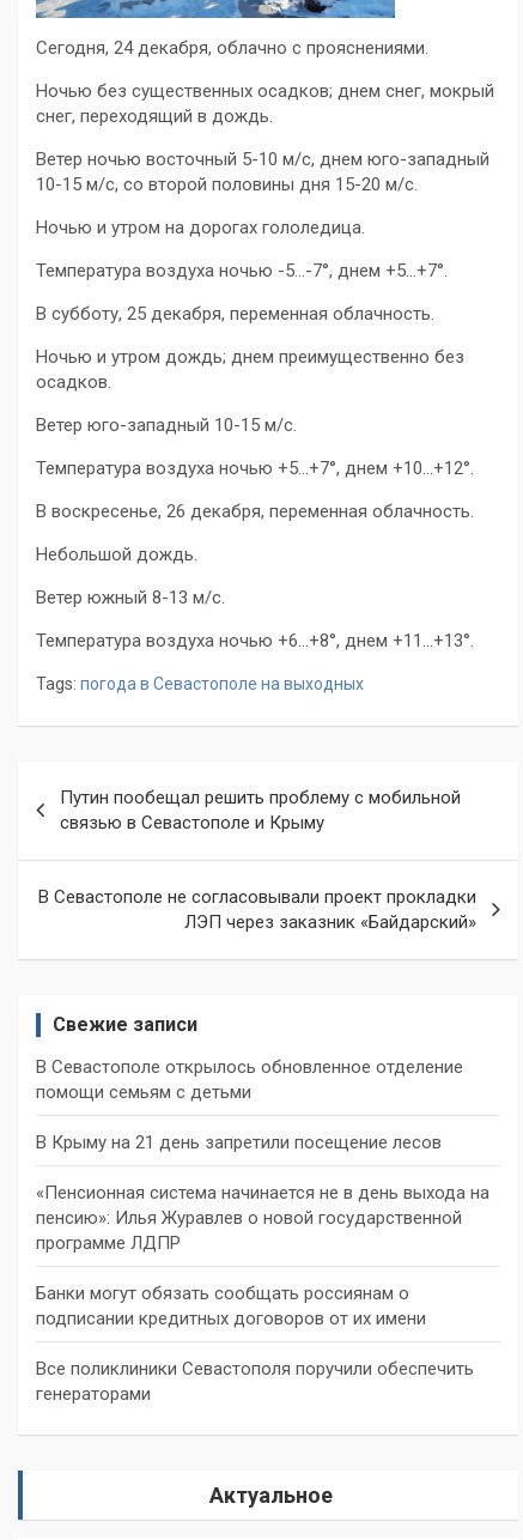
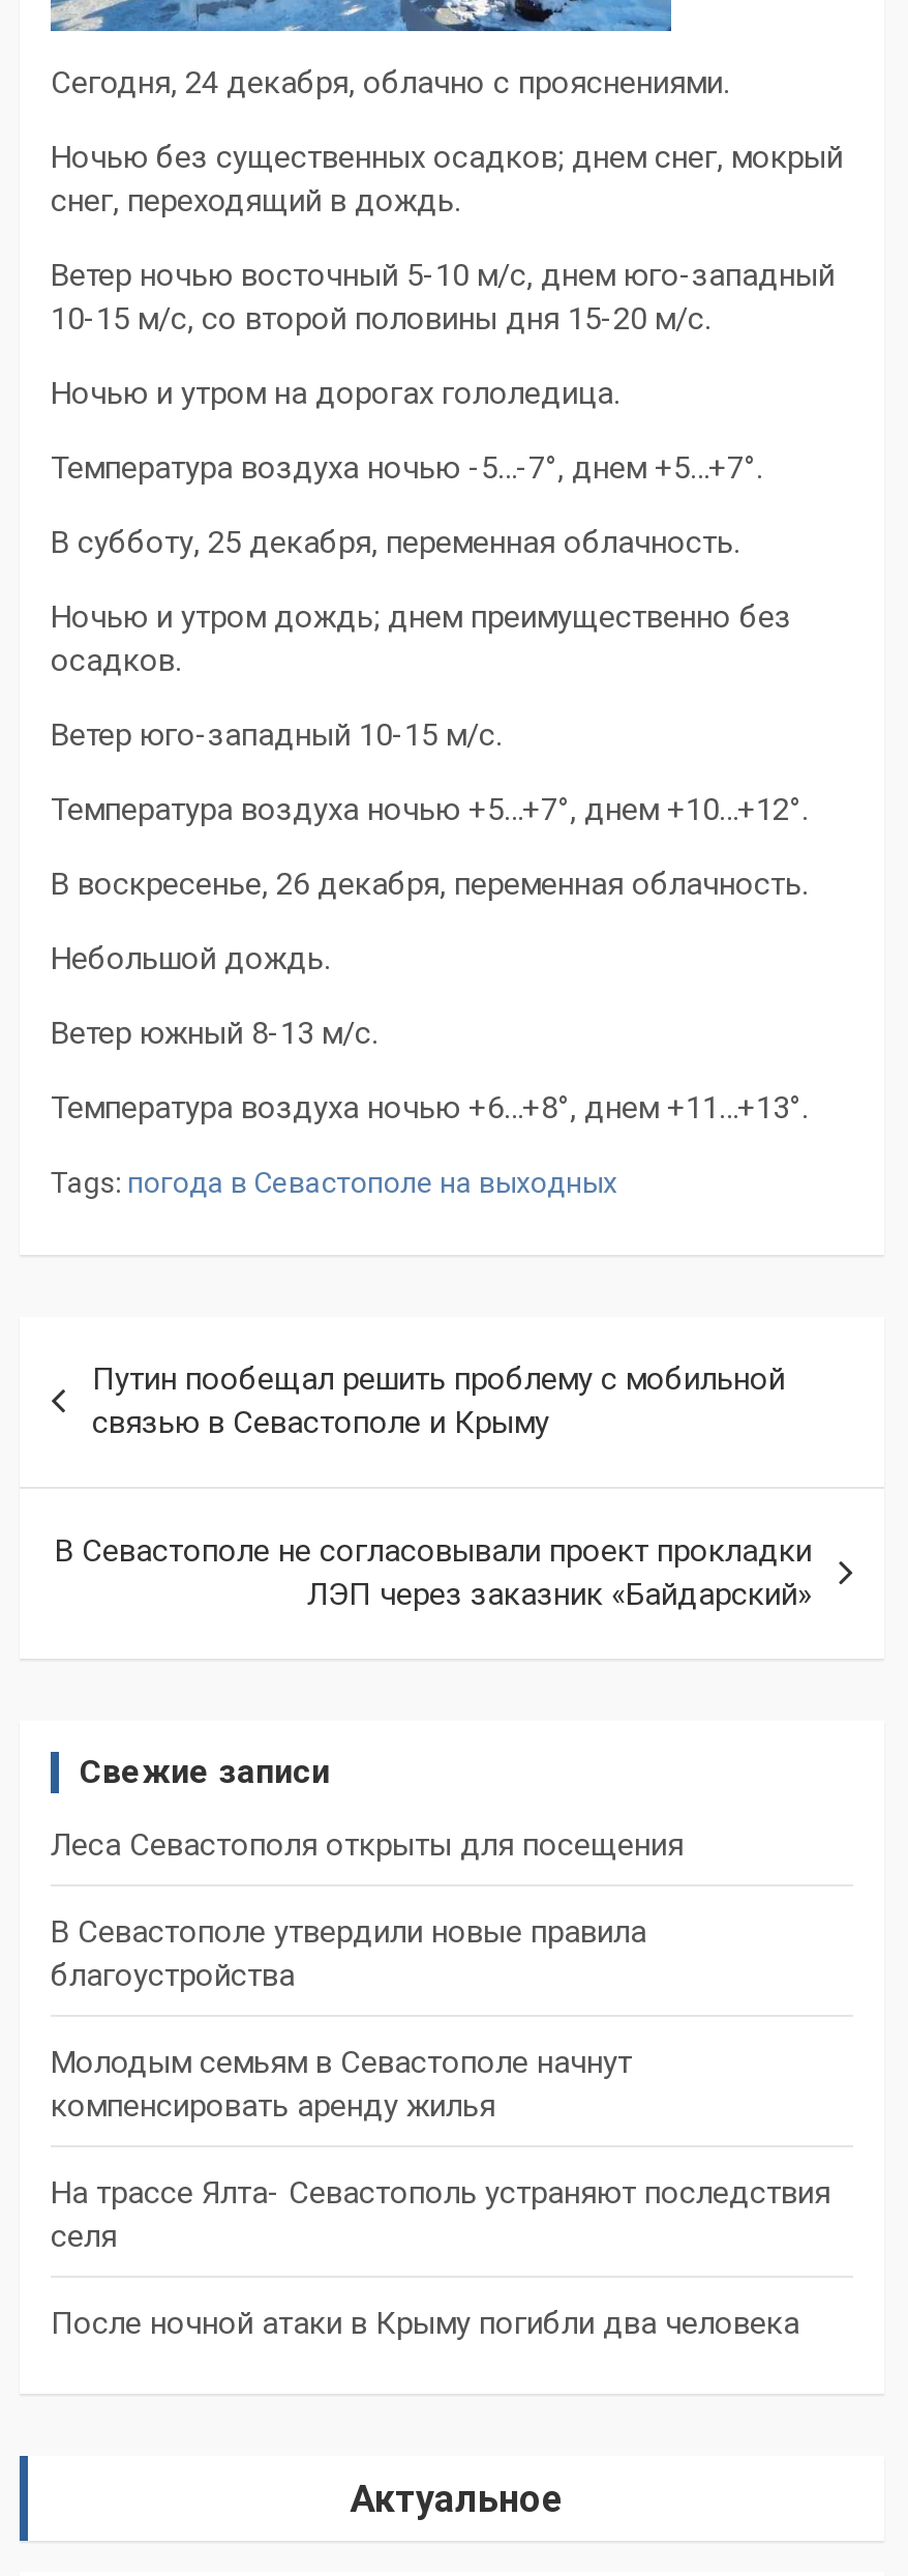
- В Севастополе открылось обновленное отделение
- помощи семьям с детьми
+ Леса Севастополя открыты для посещения

- В Крыму на 21 день запретили посещение лесов
+ В Севастополе утвердили новые правила
+ благоустройства

- «Пенсионная система начинается не в день выхода на
- пенсию»: Илья Журавлев о новой государственной
- программе ЛДПР
+ Молодым семьям в Севастополе начнут
+ компенсировать аренду жилья

- Банки могут обязать сообщать россиянам о
- подписании кредитных договоров от их имени
+ На трассе Ялта- Севастополь устраняют последствия
+ селя

- Все поликлиники Севастополя поручили обеспечить
- генераторами
+ После ночной атаки в Крыму погибли два человека
